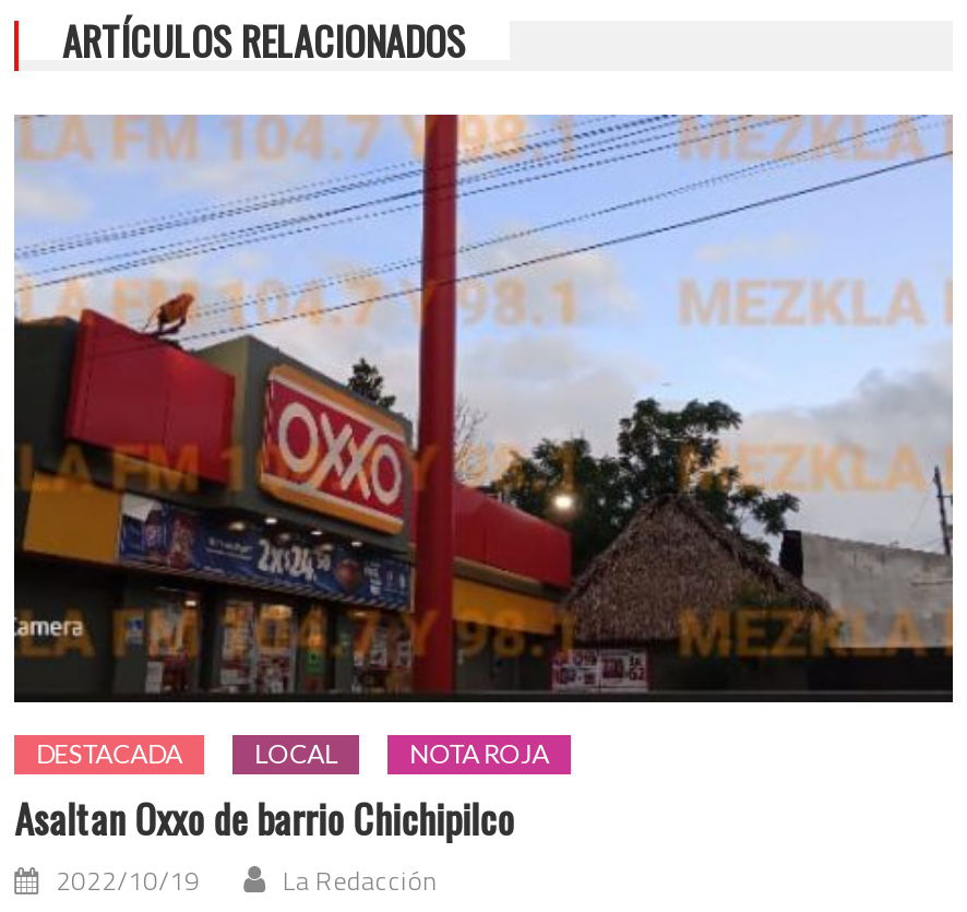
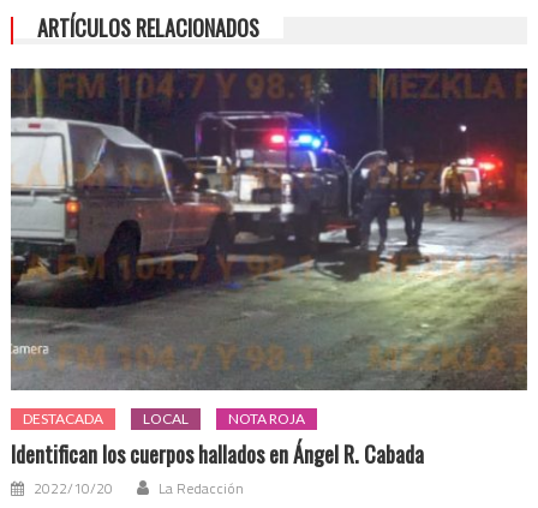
- [image]
+ [image]

- Asaltan Oxxo de barrio Chichipilco
- 2022/10/19
+ Identifican los cuerpos hallados en Ángel R. Cabada
+ 2022/10/20
